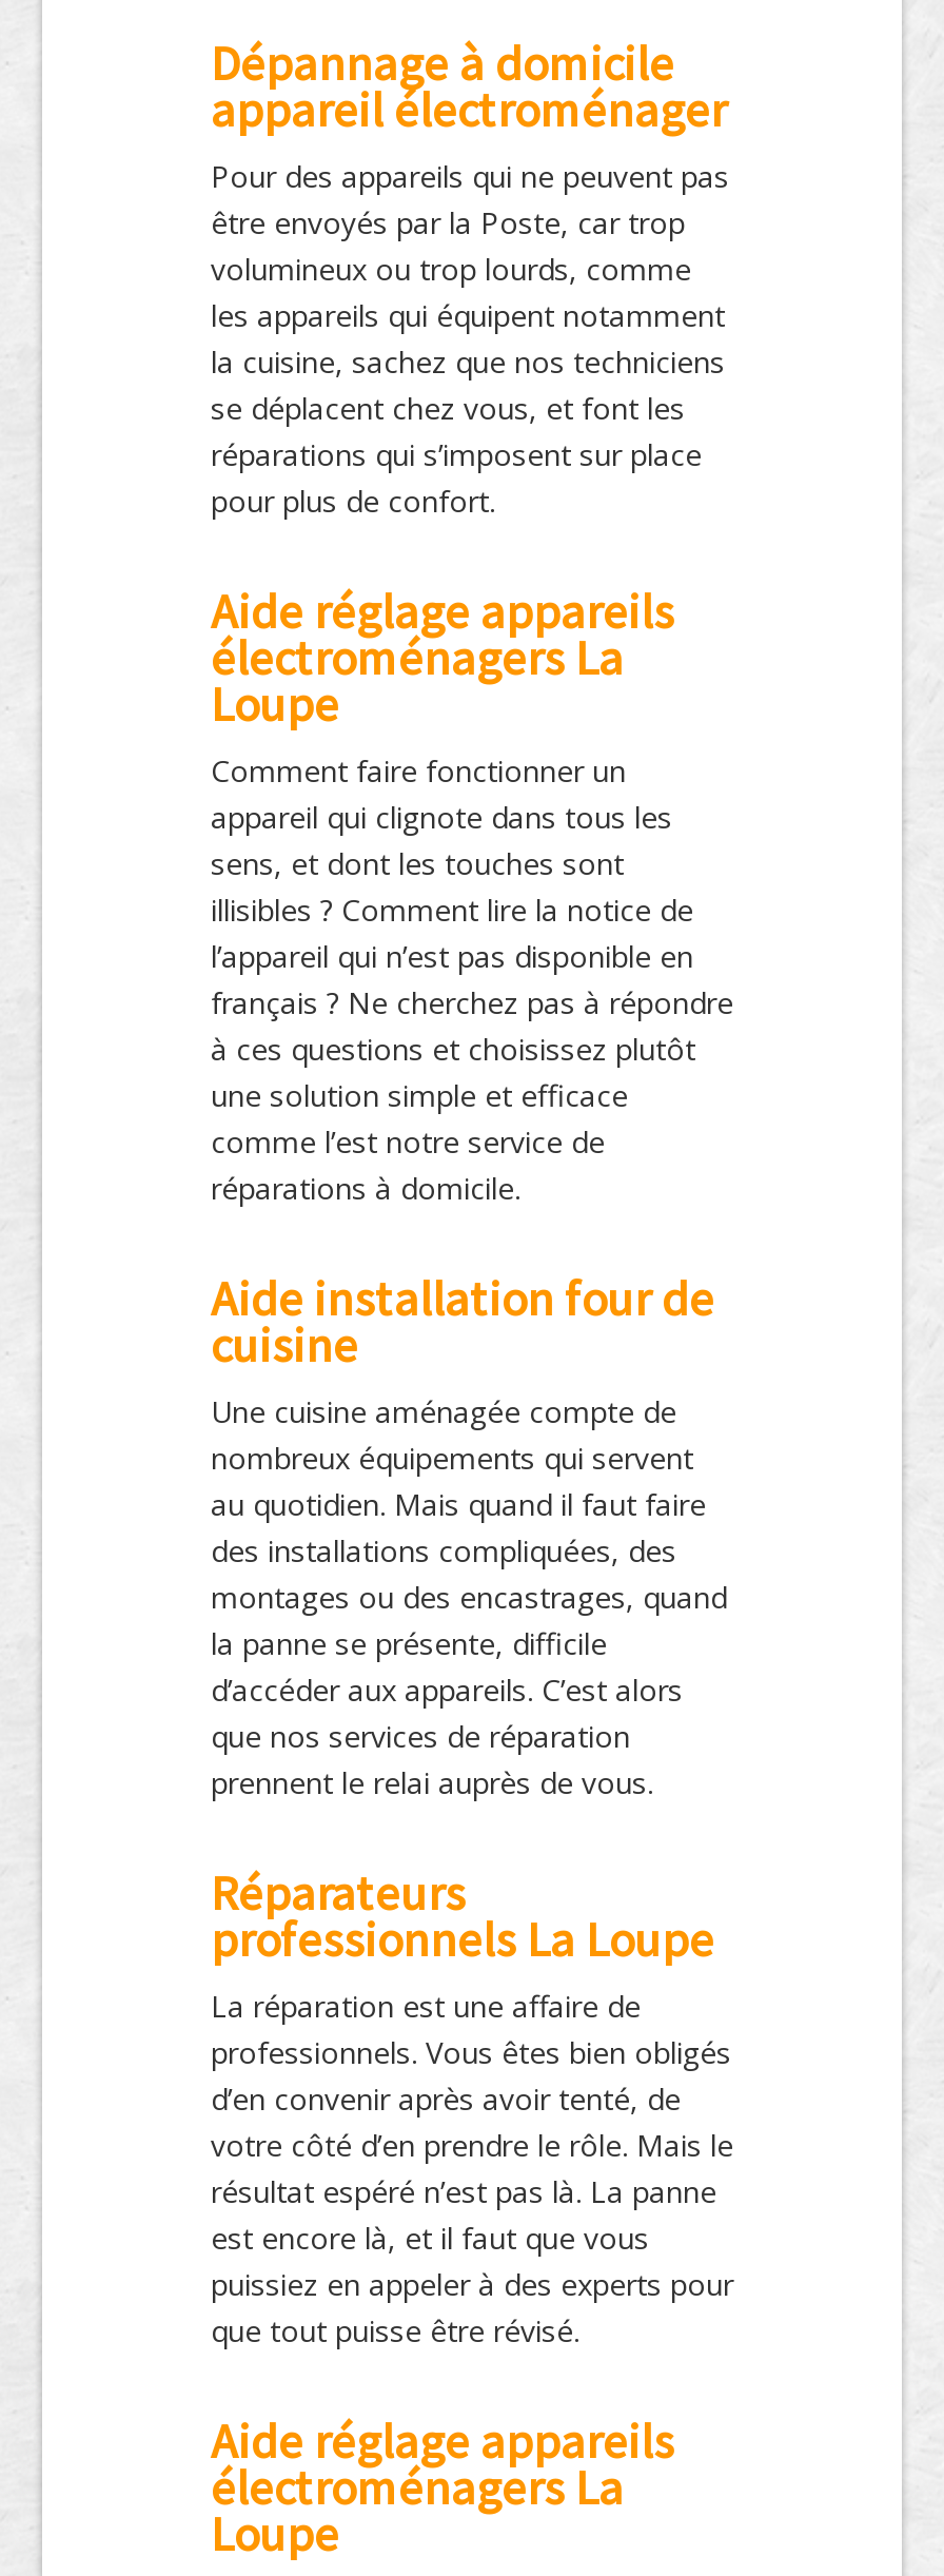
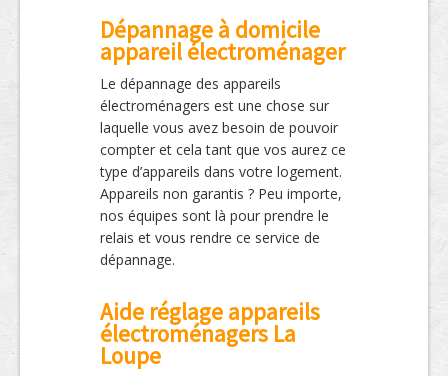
- Pour des appareils qui ne peuvent pas
- être envoyés par la Poste, car trop
- volumineux ou trop lourds, comme
- les appareils qui équipent notamment
- la cuisine, sachez que nos techniciens
- se déplacent chez vous, et font les
- réparations qui s’imposent sur place
- pour plus de confort.
- Aide réglage appareils
- électroménagers La
- Loupe
- Comment faire fonctionner un
- appareil qui clignote dans tous les
- sens, et dont les touches sont
- illisibles ? Comment lire la notice de
- l’appareil qui n’est pas disponible en
- français ? Ne cherchez pas à répondre
- à ces questions et choisissez plutôt
- une solution simple et efficace
- comme l’est notre service de
- réparations à domicile.
- Aide installation four de
- cuisine
- Une cuisine aménagée compte de
- nombreux équipements qui servent
- au quotidien. Mais quand il faut faire
- des installations compliquées, des
- montages ou des encastrages, quand
- la panne se présente, difficile
- d’accéder aux appareils. C’est alors
- que nos services de réparation
- prennent le relai auprès de vous.
- Réparateurs
- professionnels La Loupe
- La réparation est une affaire de
- professionnels. Vous êtes bien obligés
- d’en convenir après avoir tenté, de
- votre côté d’en prendre le rôle. Mais le
- résultat espéré n’est pas là. La panne
- est encore là, et il faut que vous
- puissiez en appeler à des experts pour
- que tout puisse être révisé.
+ Le dépannage des appareils
+ électroménagers est une chose sur
+ laquelle vous avez besoin de pouvoir
+ compter et cela tant que vos aurez ce
+ type d’appareils dans votre logement.
+ Appareils non garantis ? Peu importe,
+ nos équipes sont là pour prendre le
+ relais et vous rendre ce service de
+ dépannage.
